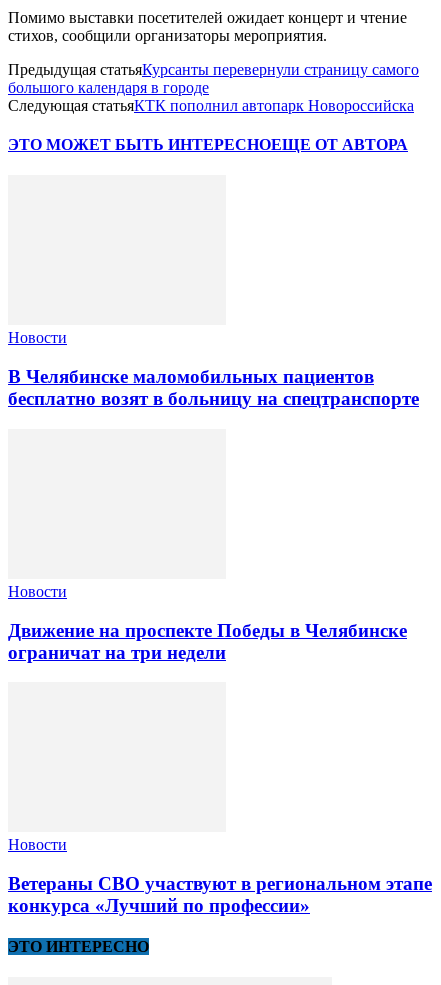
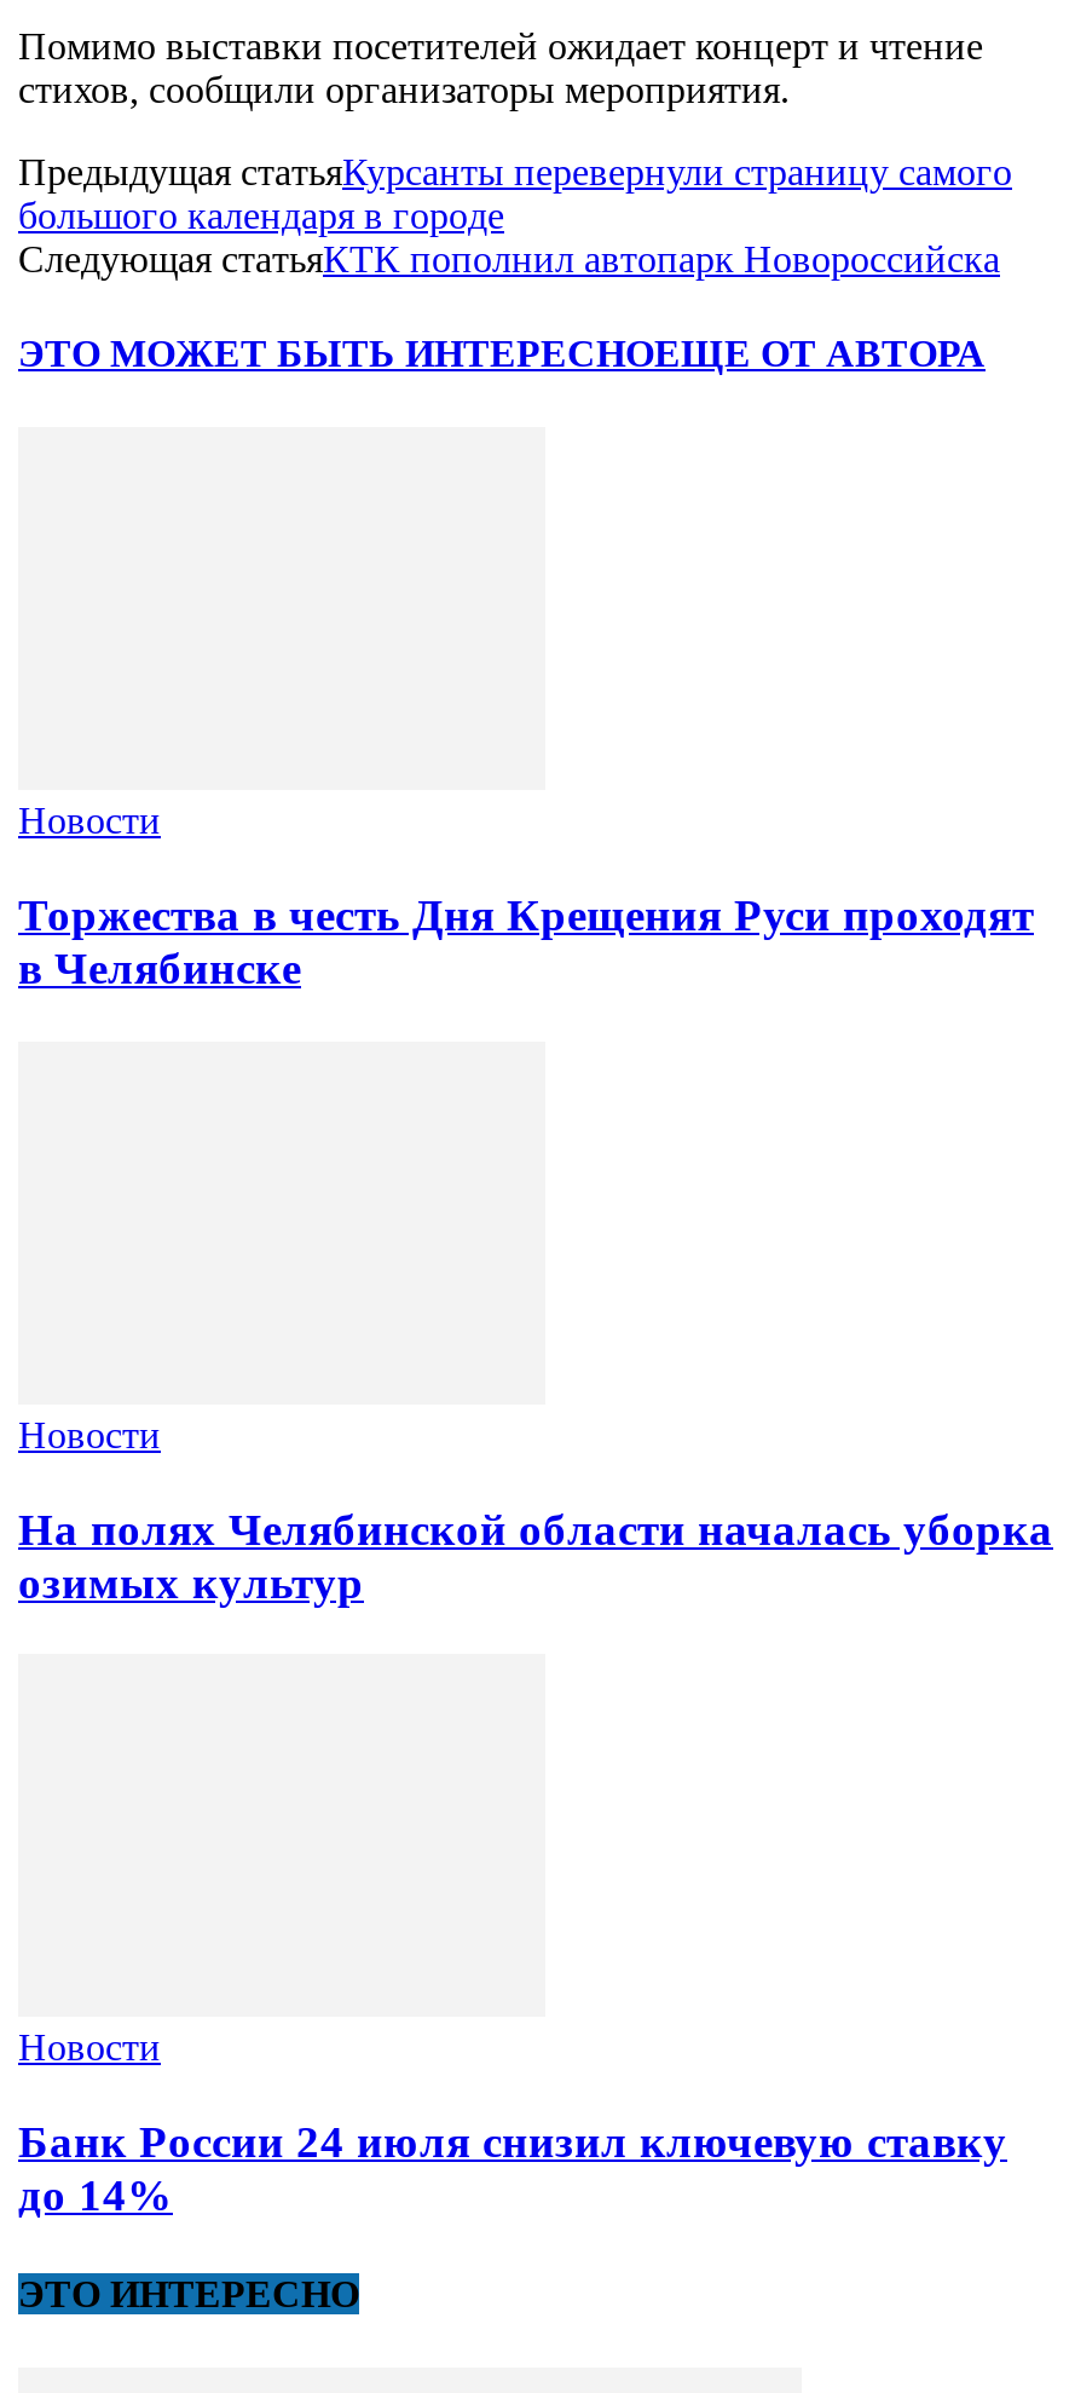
- В Челябинске маломобильных пациентов
- бесплатно возят в больницу на спецтранспорте
+ Торжества в честь Дня Крещения Руси проходят
+ в Челябинске

- Движение на проспекте Победы в Челябинске
- ограничат на три недели
+ На полях Челябинской области началась уборка
+ озимых культур

- Ветераны СВО участвуют в региональном этапе
- конкурса «Лучший по профессии»
+ Банк России 24 июля снизил ключевую ставку
+ до 14%
